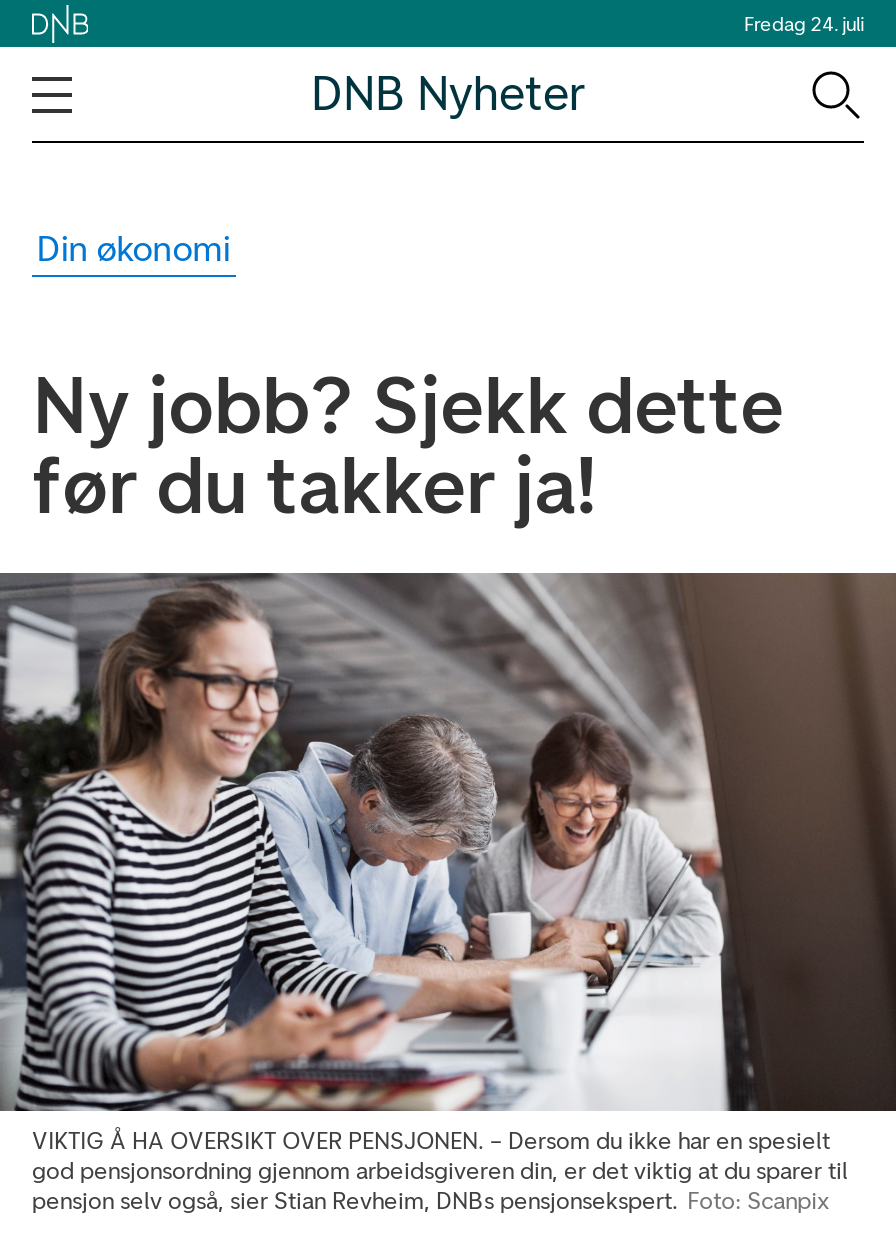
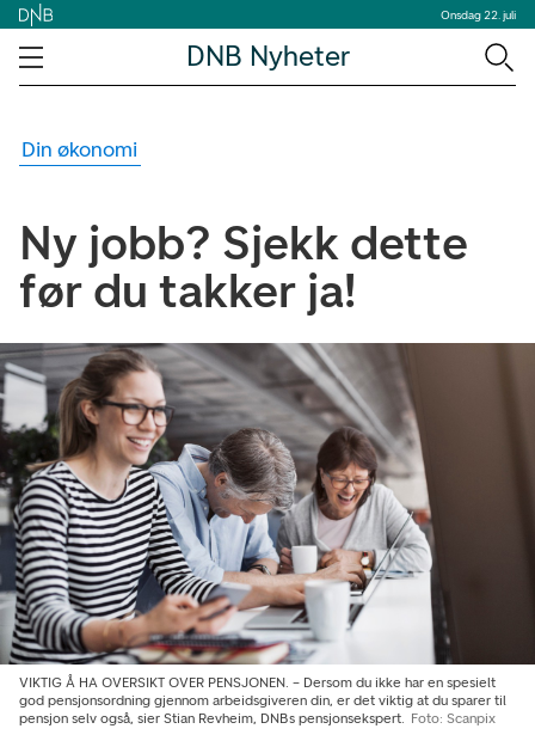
- Fredag 24. juli
+ Onsdag 22. juli
